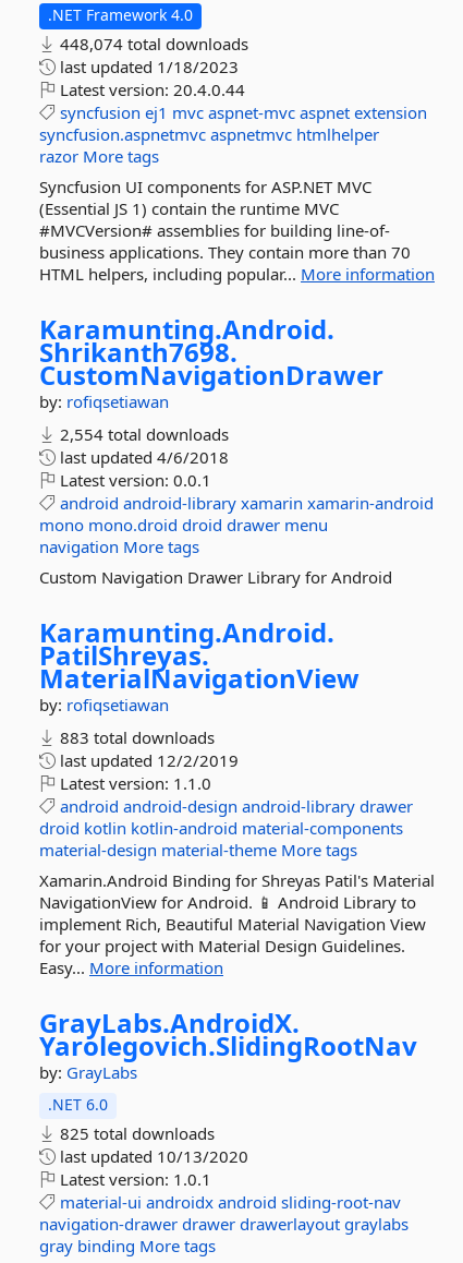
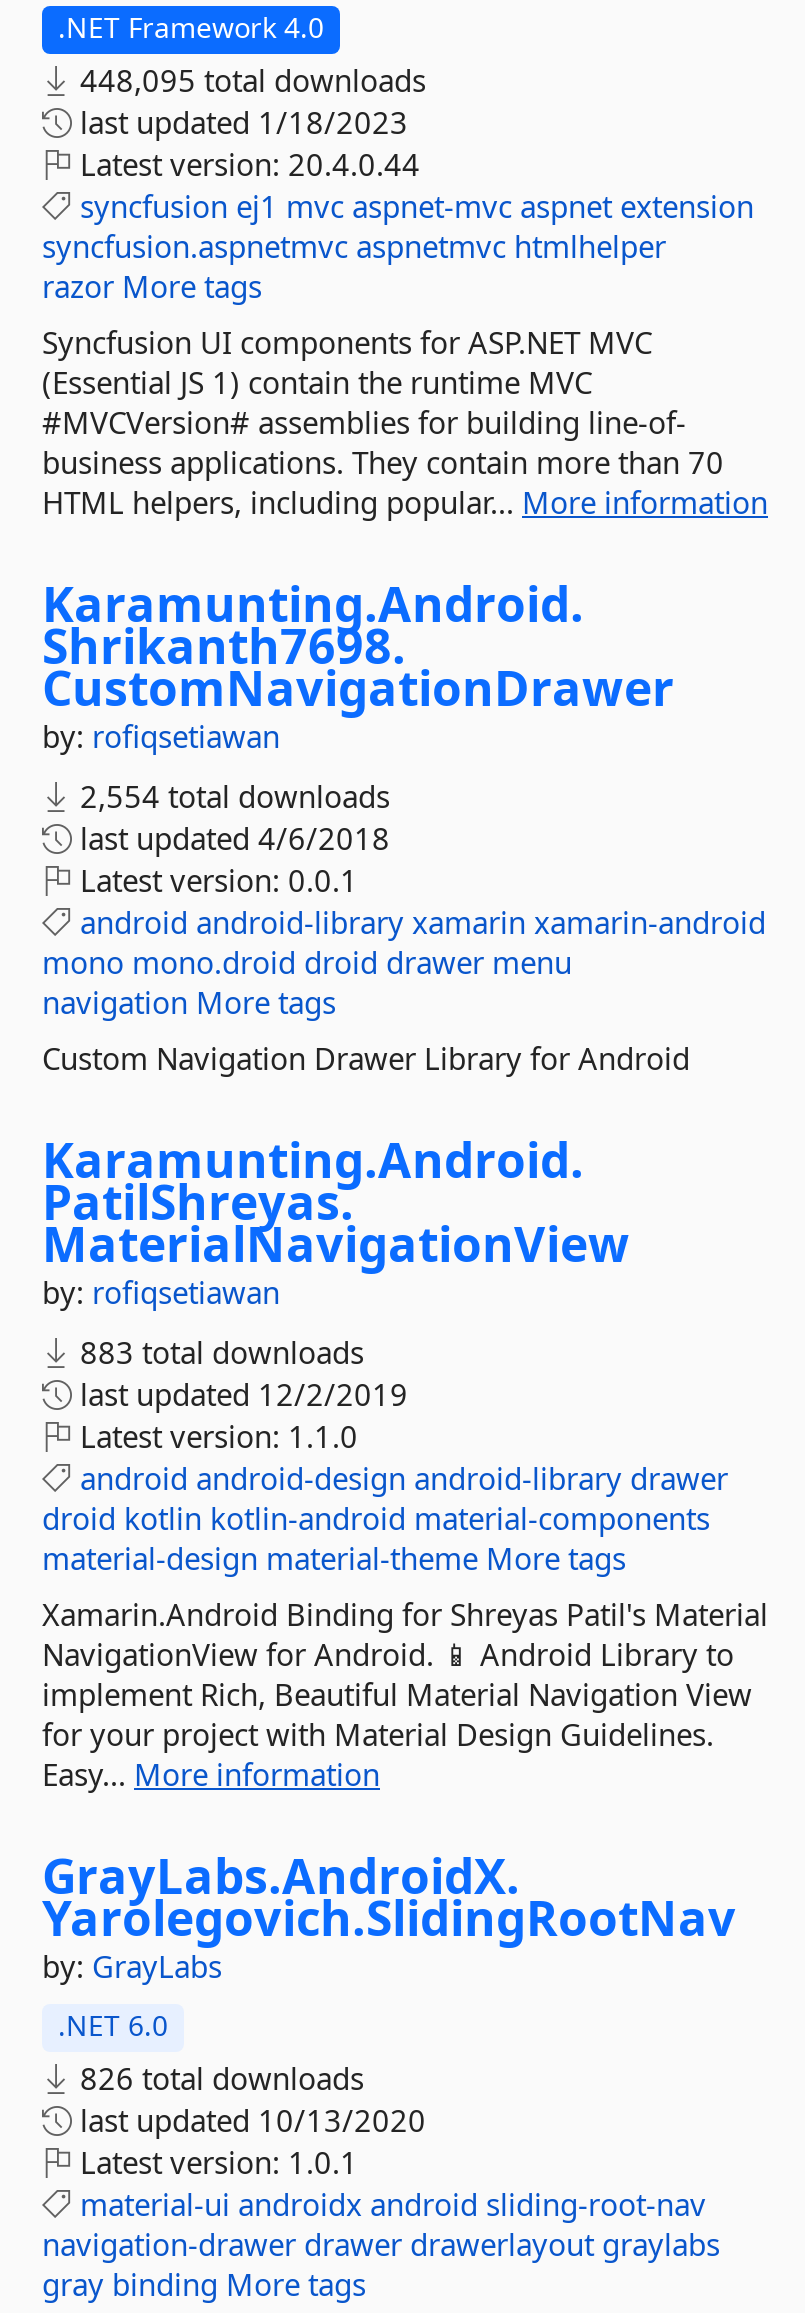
- 448,074 total downloads
+ 448,095 total downloads

- 825 total downloads
+ 826 total downloads
